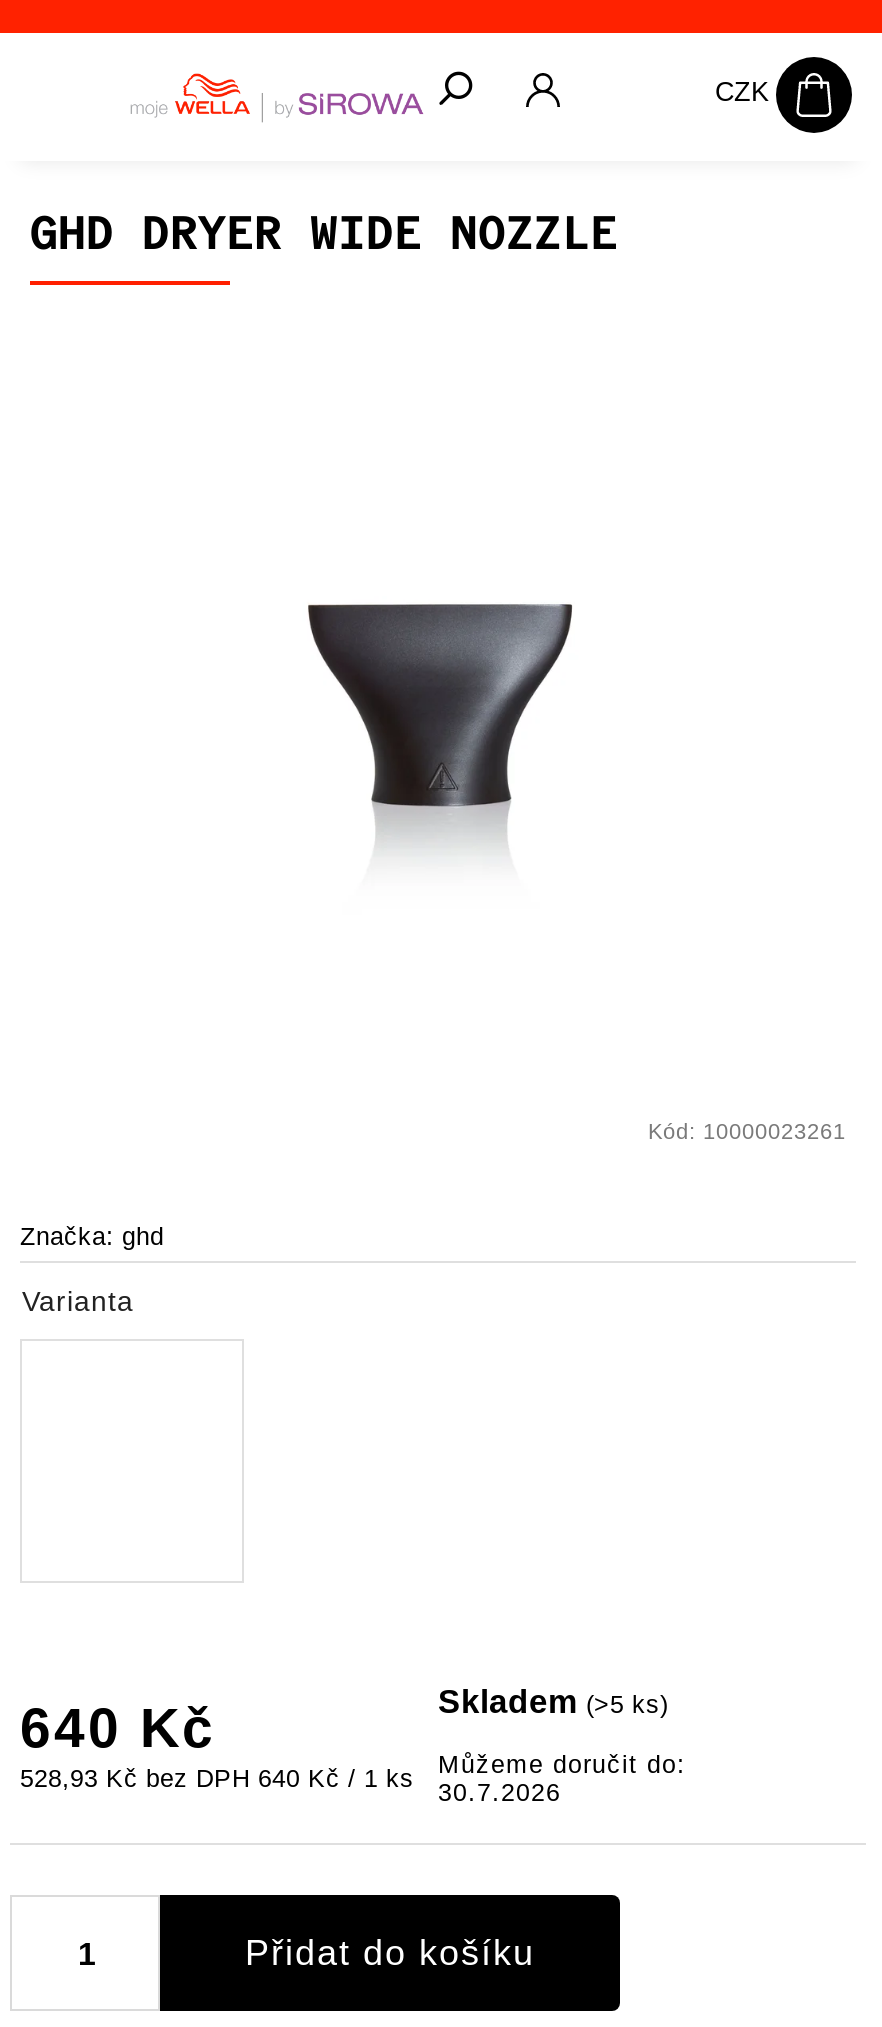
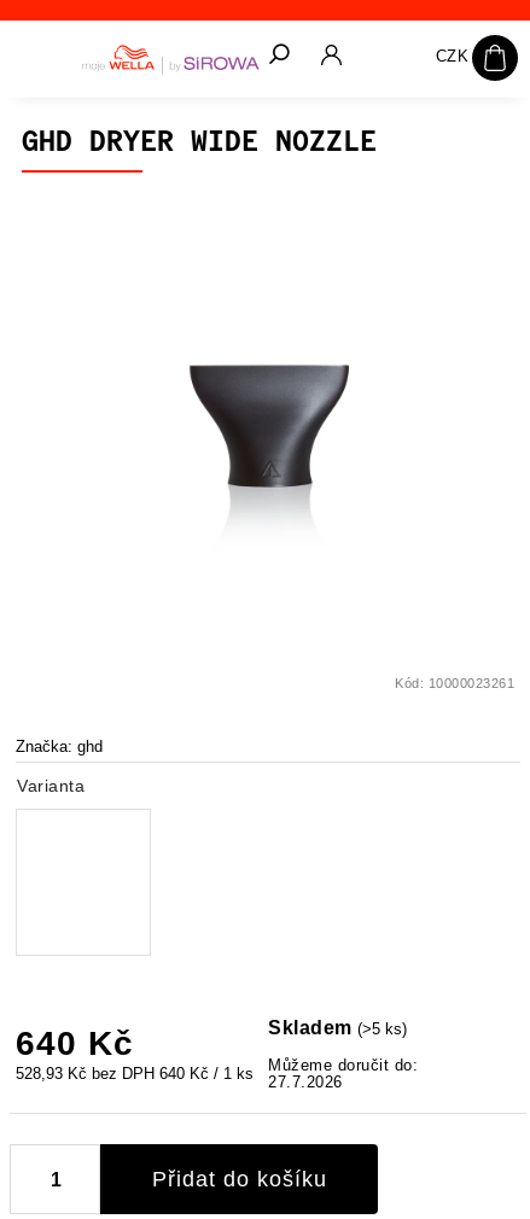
- 528,93 Kč bez DPH 640 Kč / 1 ks 30.7.2026 Můžeme doručit do:
+ 528,93 Kč bez DPH 640 Kč / 1 ks 27.7.2026 Můžeme doručit do:
